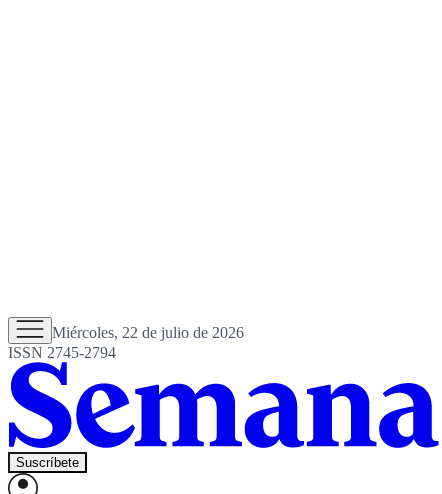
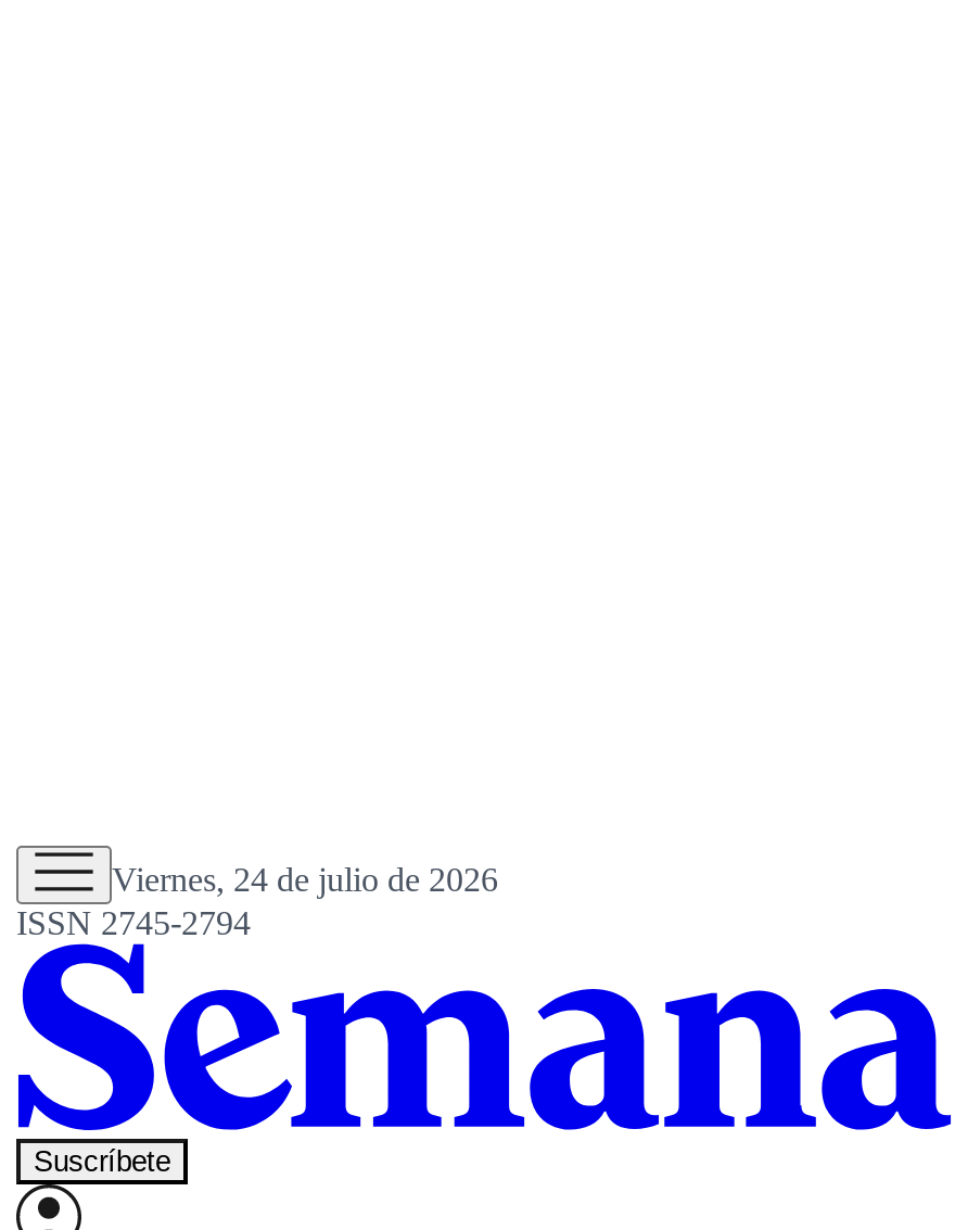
- Miércoles, 22 de julio de 2026
+ Viernes, 24 de julio de 2026
